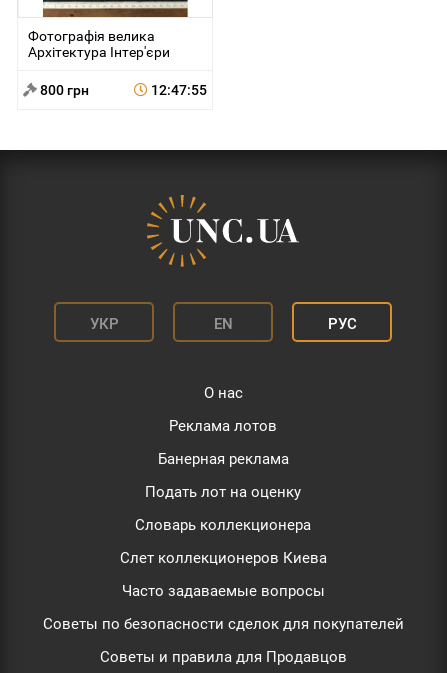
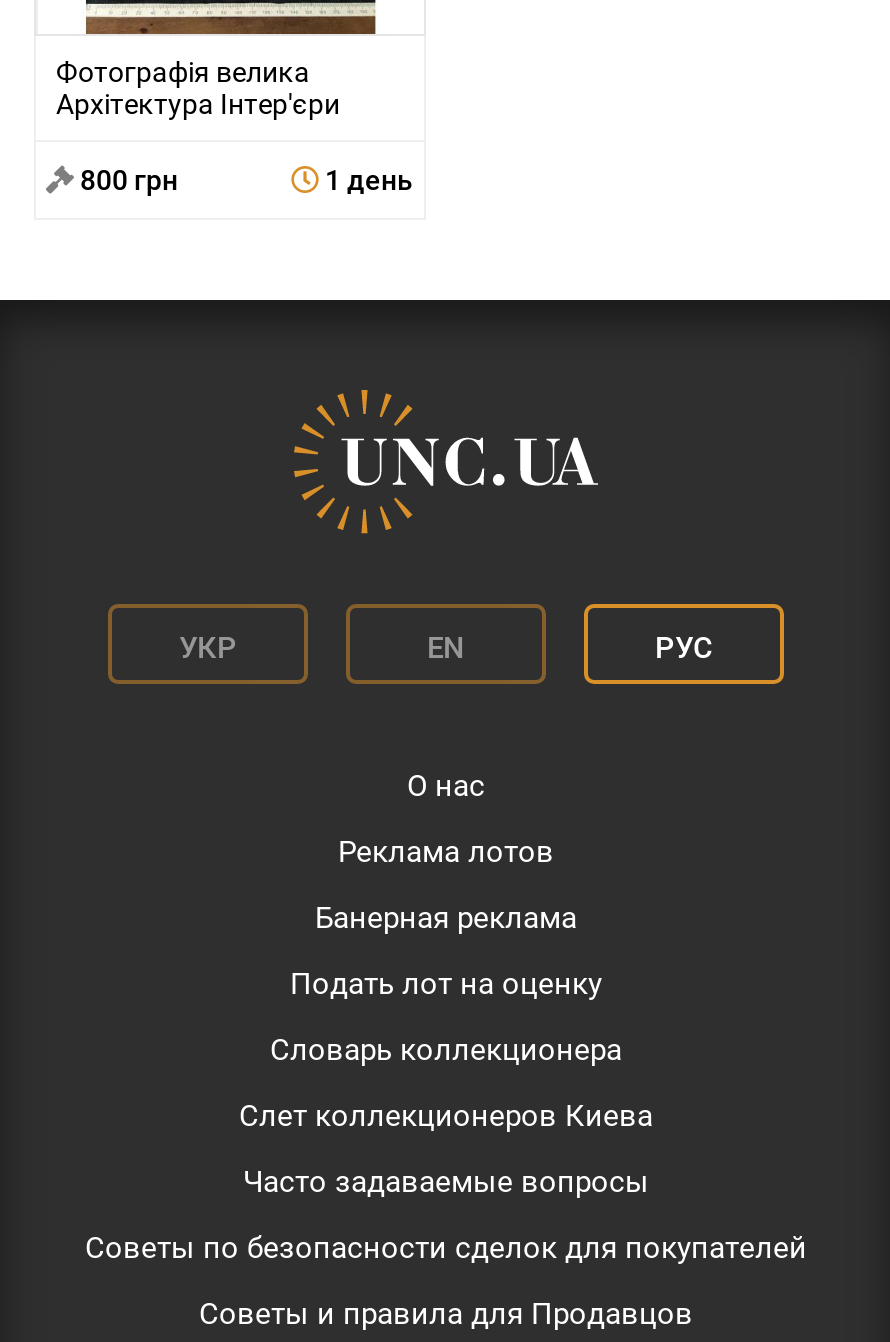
- 12:47:55
+ 1 день
